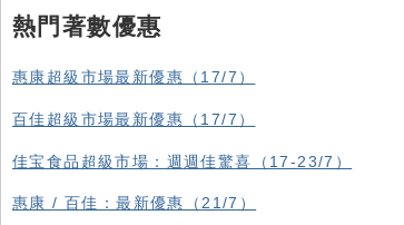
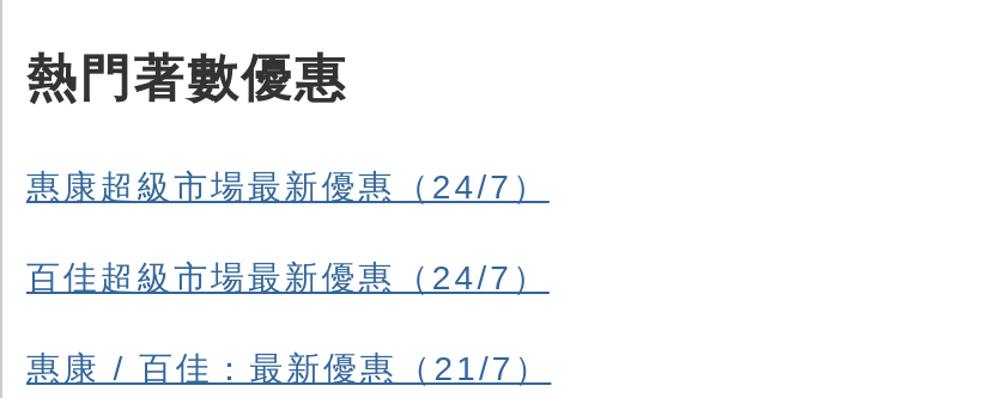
- 惠康超級市場最新優惠（17/7）
- 百佳超級市場最新優惠（17/7）
- 佳宝食品超級市場：週週佳驚喜（17-23/7）
+ 惠康超級市場最新優惠（24/7）
+ 百佳超級市場最新優惠（24/7）
